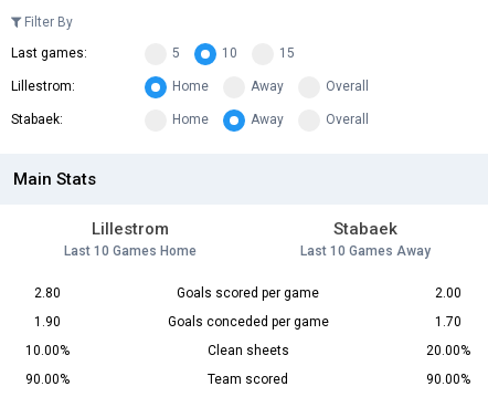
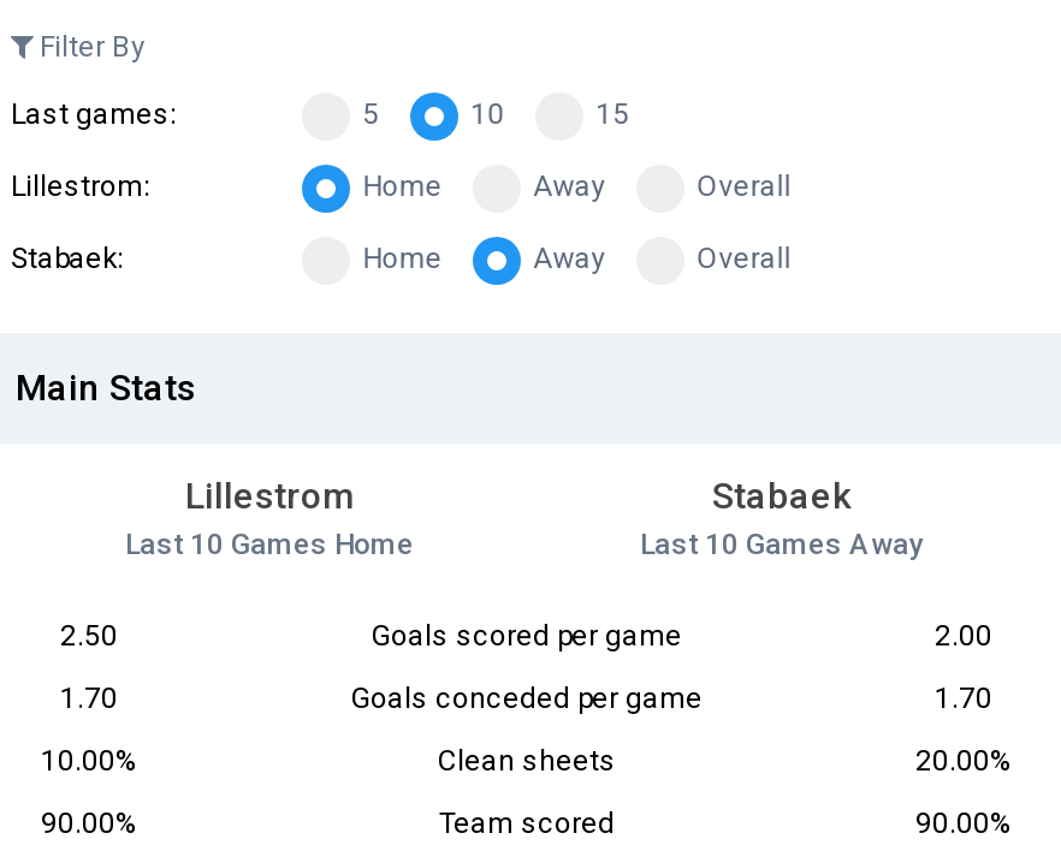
- 2.80
+ 2.50

- 1.90
+ 1.70
